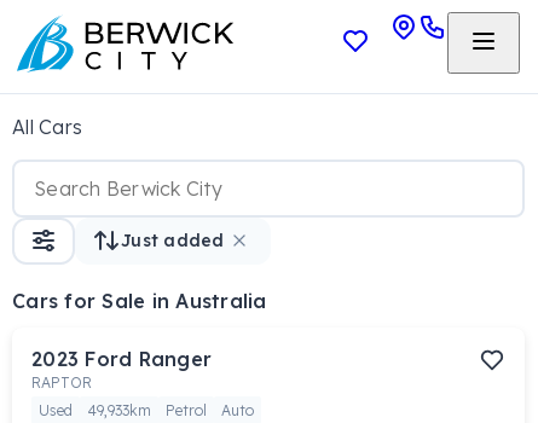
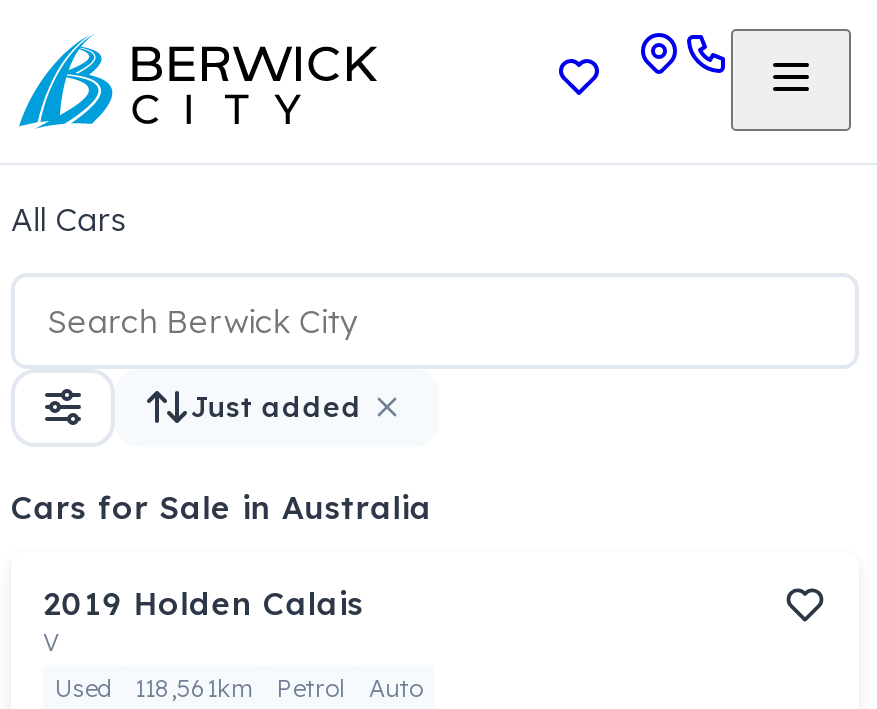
- 2023 Ford Ranger
- RAPTOR
+ 2019 Holden Calais
+ V

- Used 49,933km Petrol Auto
+ Used 118,561km Petrol Auto
